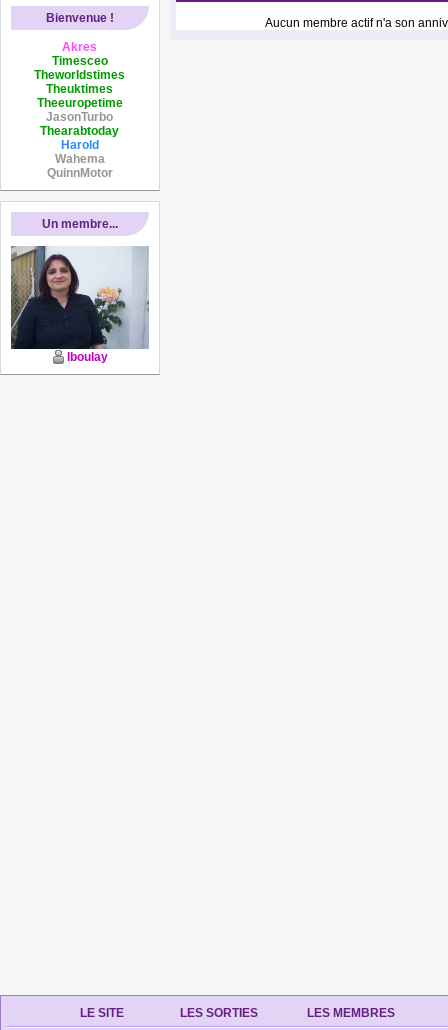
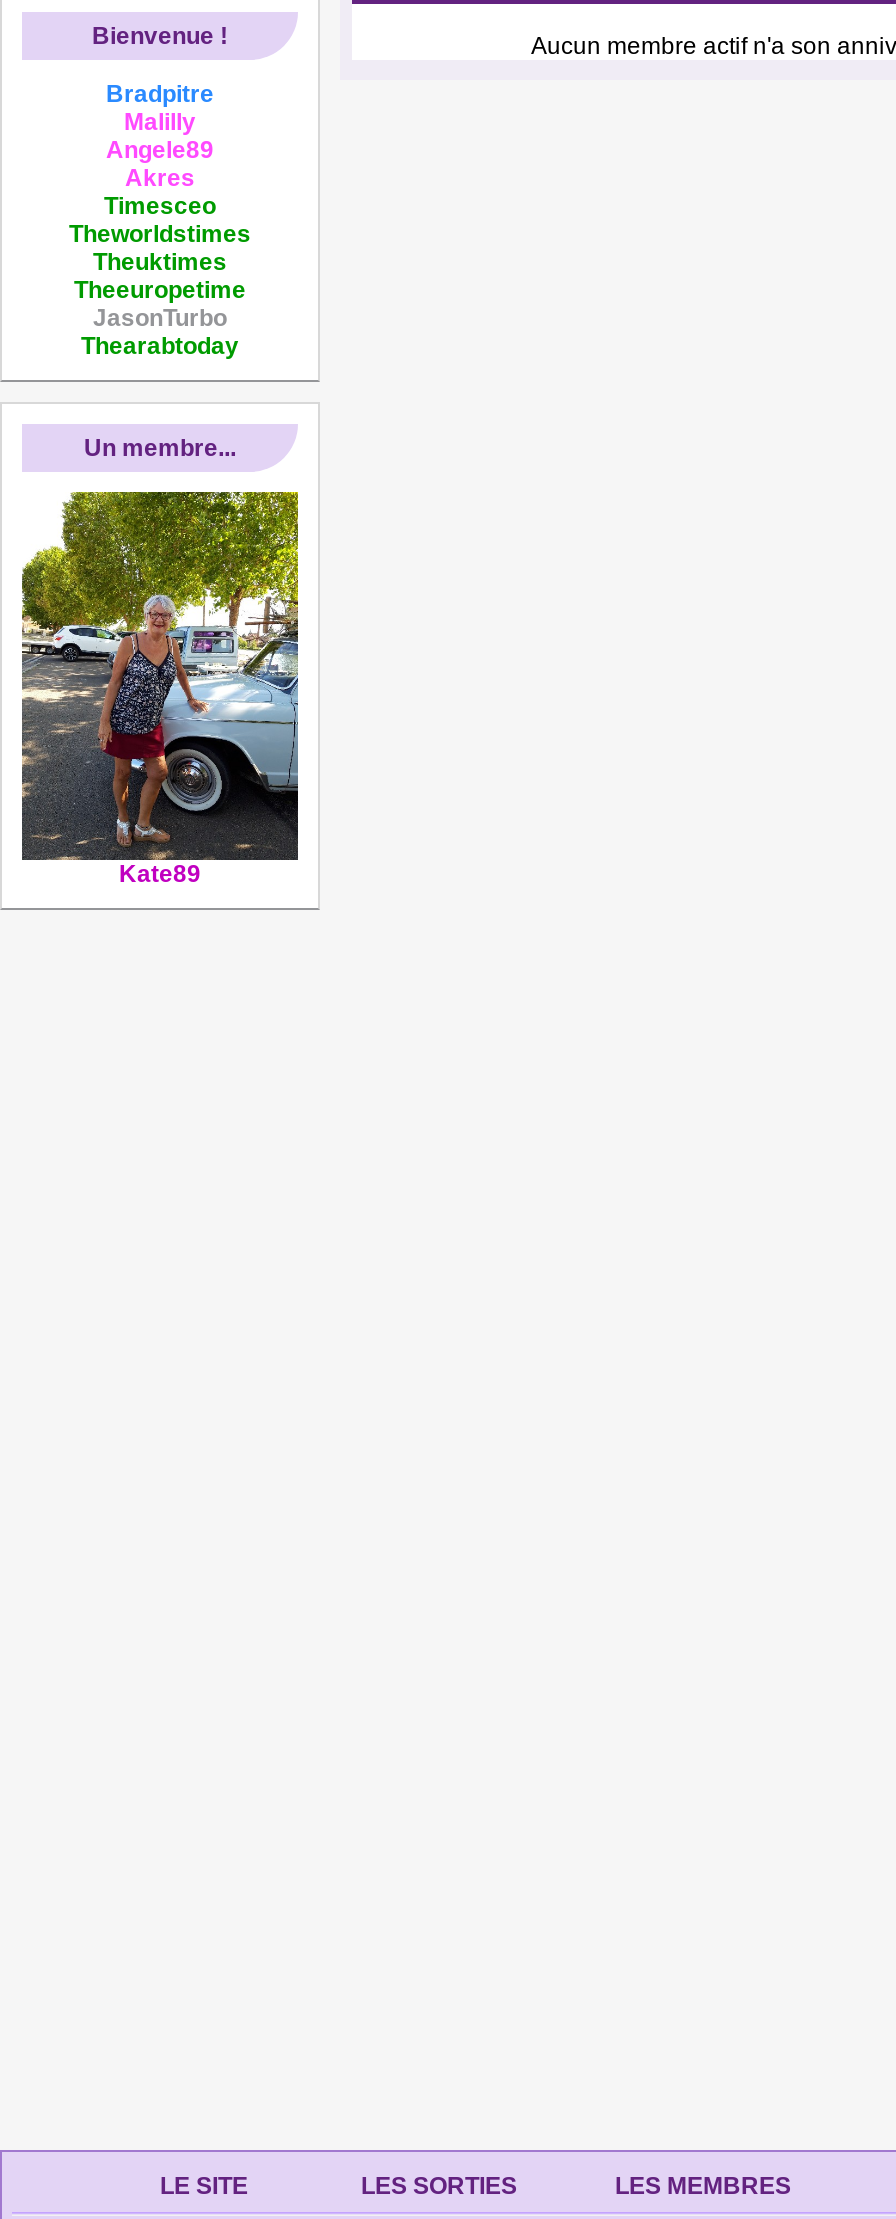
+ Bradpitre
+ Malilly
+ Angele89

- Harold
- Wahema
- QuinnMotor

- [image]
- Iboulay
+ [image]
+ Kate89
